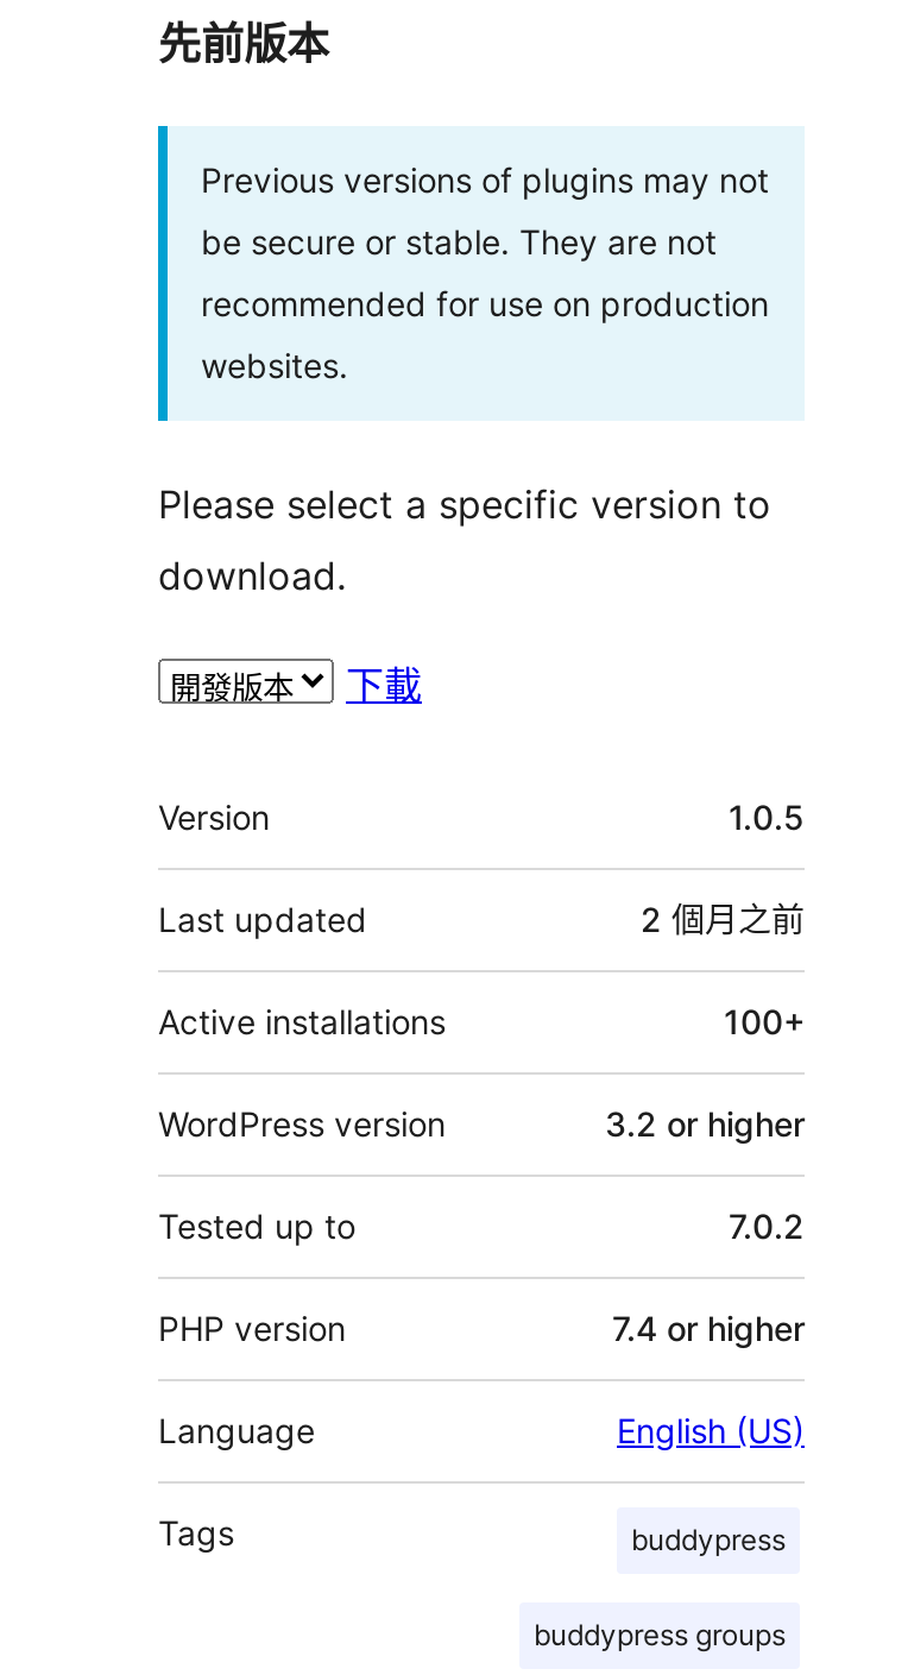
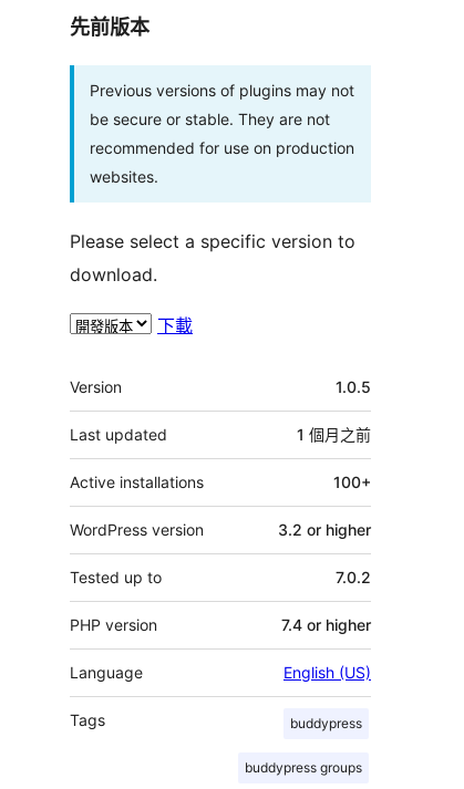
- 2 個月之前
+ 1 個月之前
